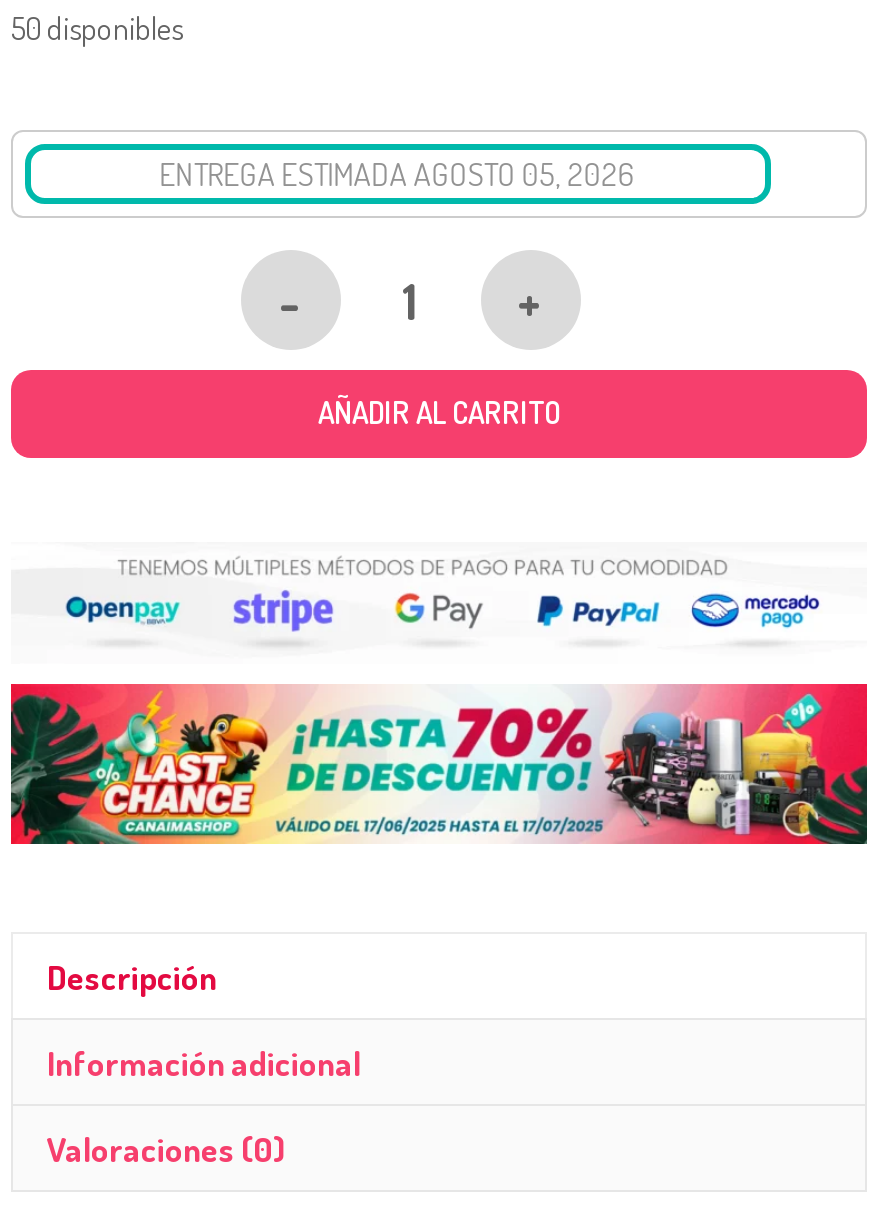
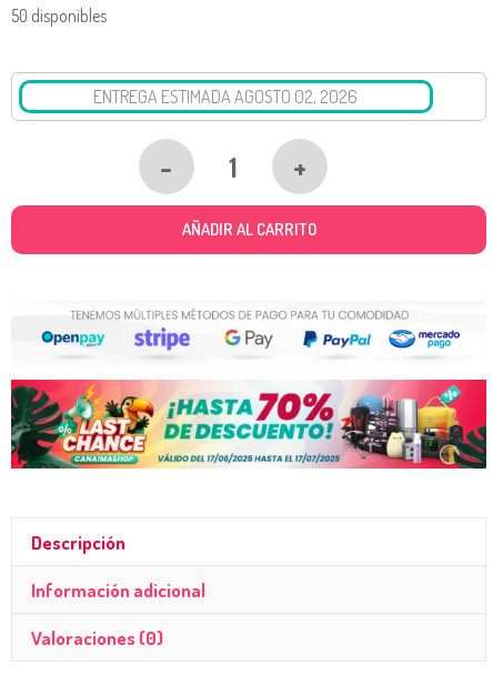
- ENTREGA ESTIMADA AGOSTO 05, 2026
+ ENTREGA ESTIMADA AGOSTO 02, 2026
